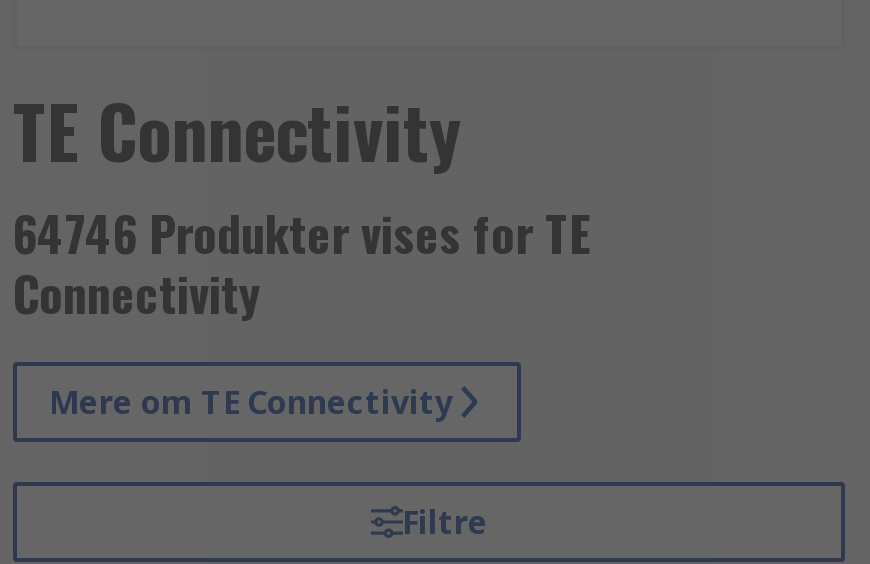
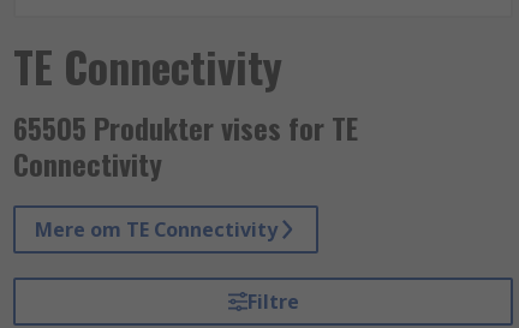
- 64746 Produkter vises for TE
+ 65505 Produkter vises for TE
